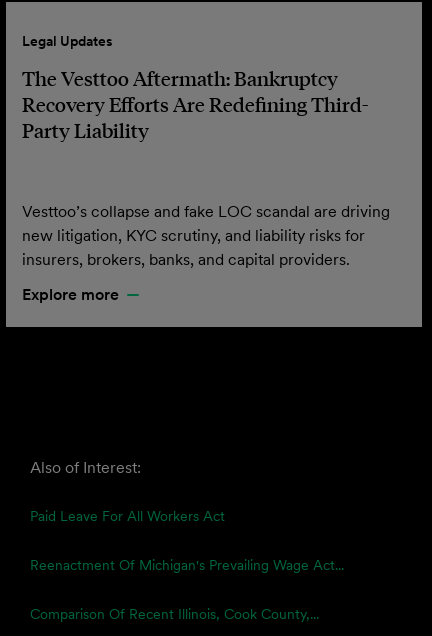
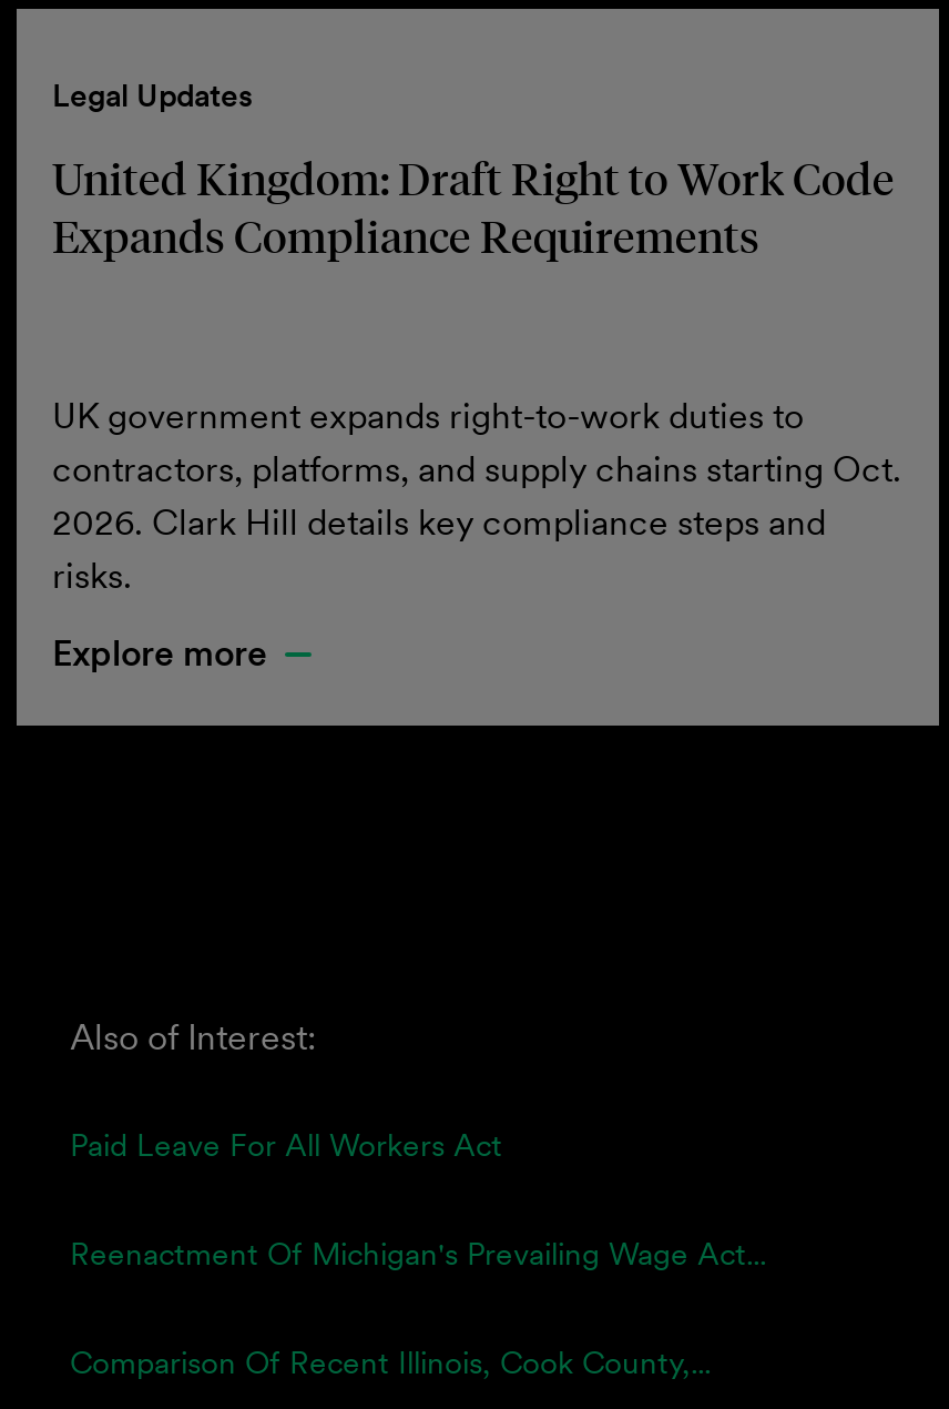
- The Vesttoo Aftermath: Bankruptcy
- Recovery Efforts Are Redefining Third-
- Party Liability
+ United Kingdom: Draft Right to Work Code
+ Expands Compliance Requirements

- Vesttoo’s collapse and fake LOC scandal are driving
- new litigation, KYC scrutiny, and liability risks for
- insurers, brokers, banks, and capital providers.
+ UK government expands right-to-work duties to
+ contractors, platforms, and supply chains starting Oct.
+ 2026. Clark Hill details key compliance steps and
+ risks.
